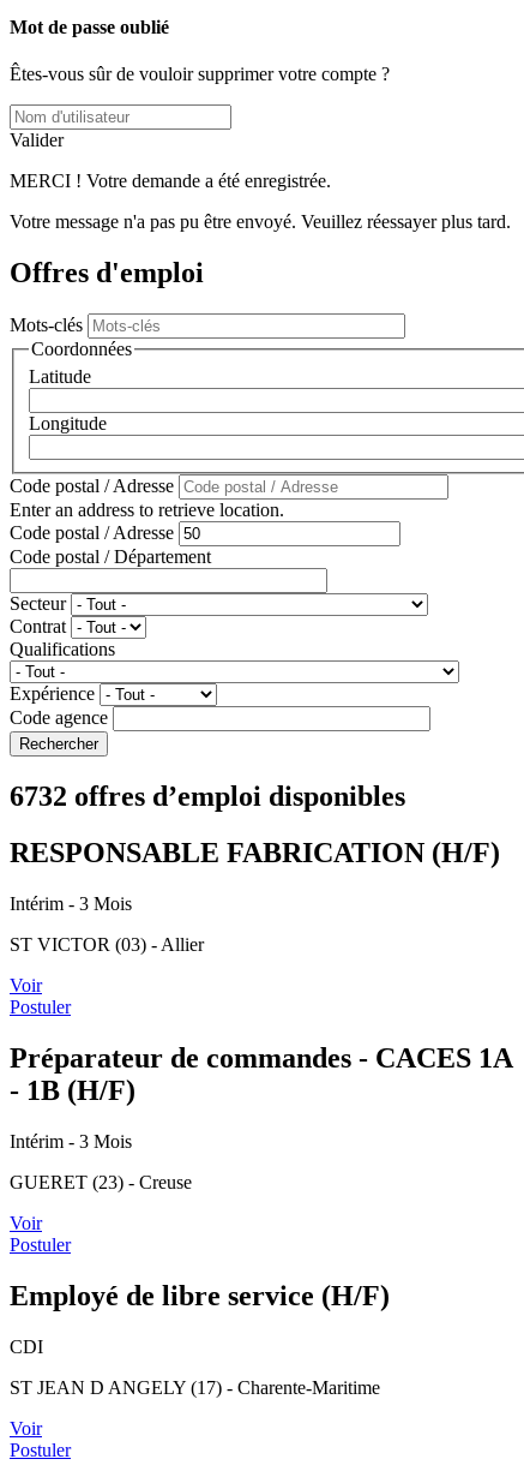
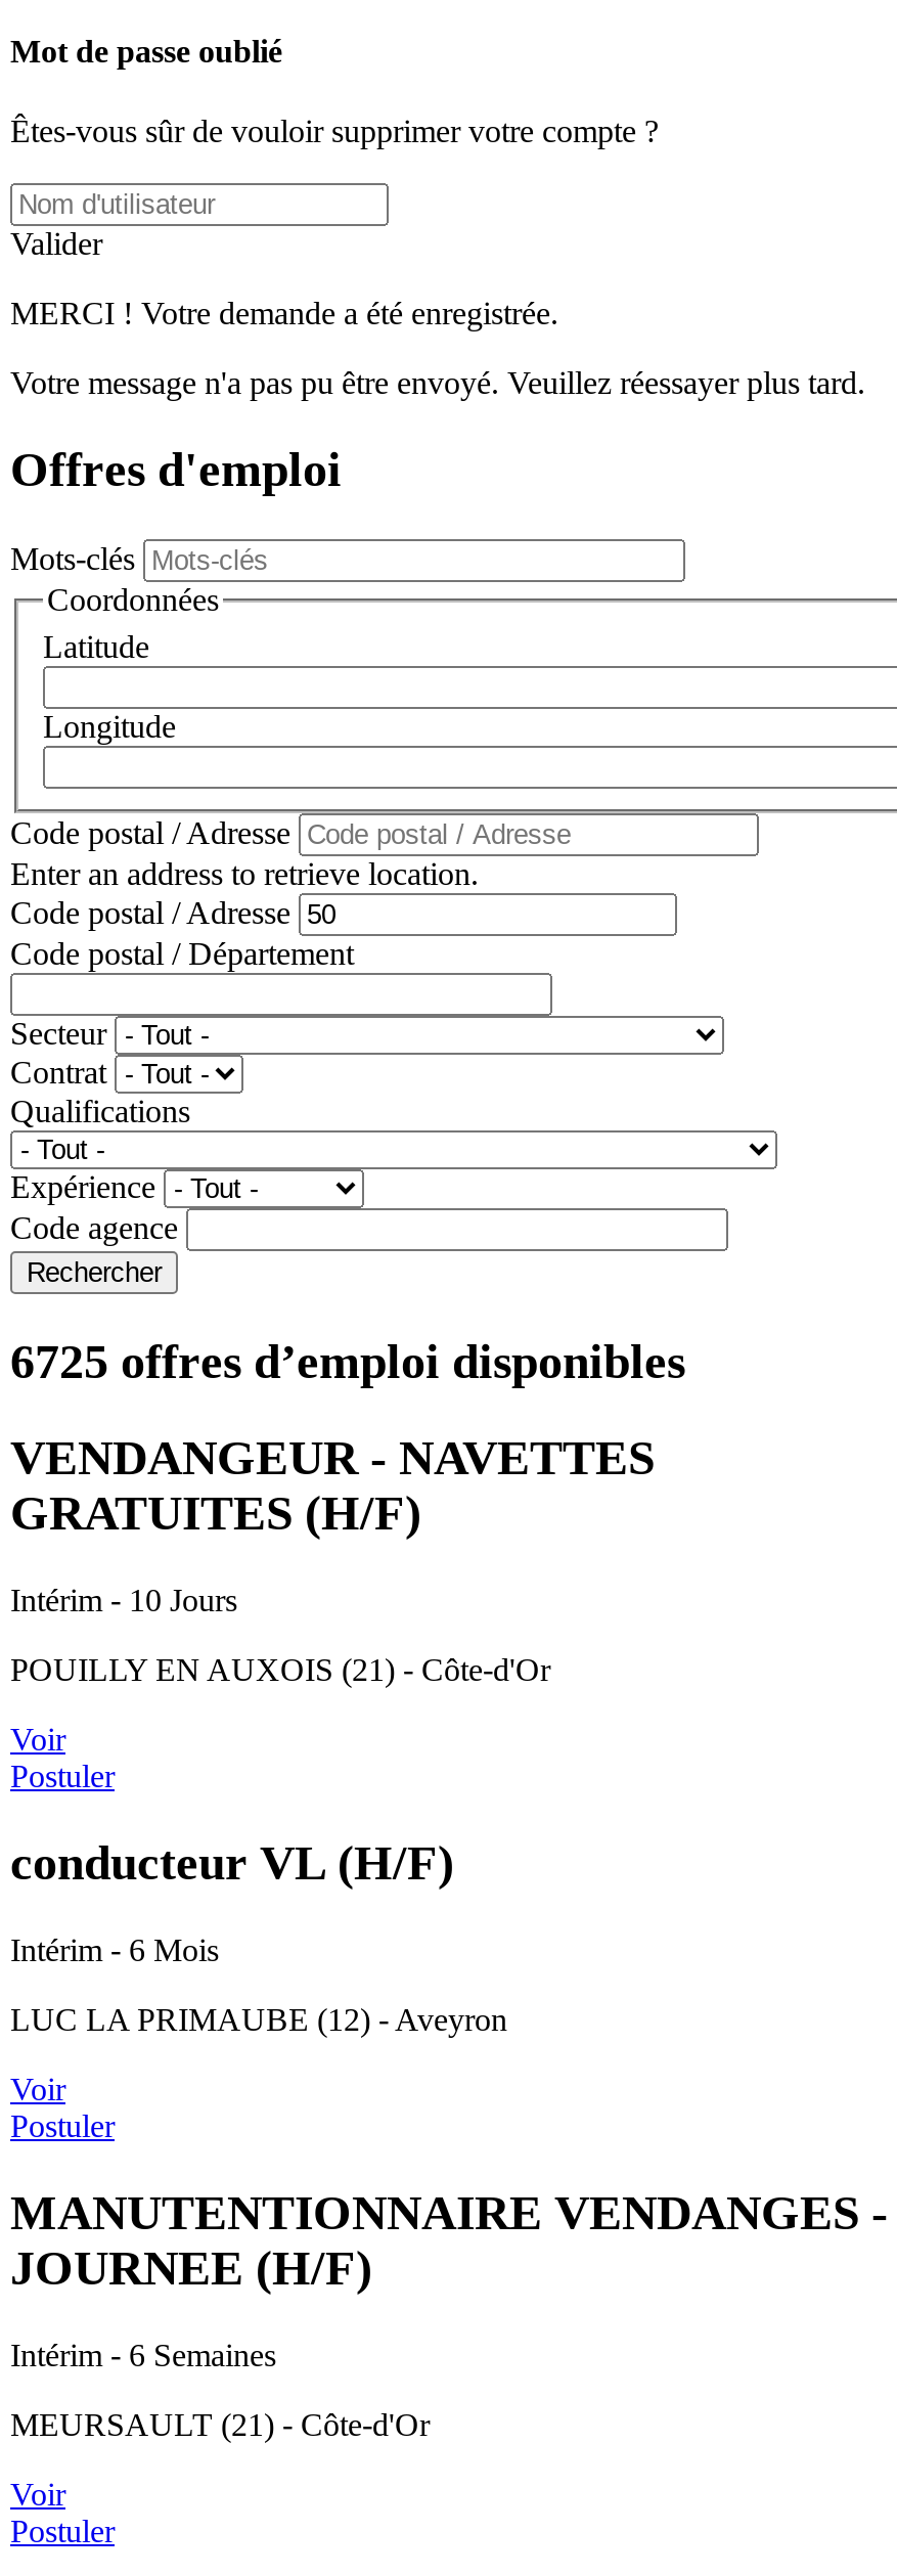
- 6732 offres d’emploi disponibles
+ 6725 offres d’emploi disponibles

- RESPONSABLE FABRICATION (H/F)
+ VENDANGEUR - NAVETTES
+ GRATUITES (H/F)

- Intérim - 3 Mois
+ Intérim - 10 Jours

- ST VICTOR (03) - Allier
+ POUILLY EN AUXOIS (21) - Côte-d'Or

- Préparateur de commandes - CACES 1A
- - 1B (H/F)
+ conducteur VL (H/F)

- Intérim - 3 Mois
+ Intérim - 6 Mois

- GUERET (23) - Creuse
+ LUC LA PRIMAUBE (12) - Aveyron

- Employé de libre service (H/F)
+ MANUTENTIONNAIRE VENDANGES -
+ JOURNEE (H/F)

- CDI
+ Intérim - 6 Semaines

- ST JEAN D ANGELY (17) - Charente-Maritime
+ MEURSAULT (21) - Côte-d'Or
